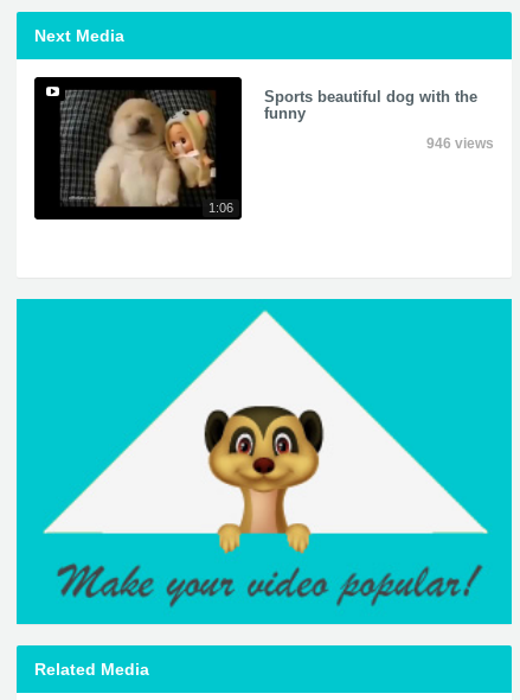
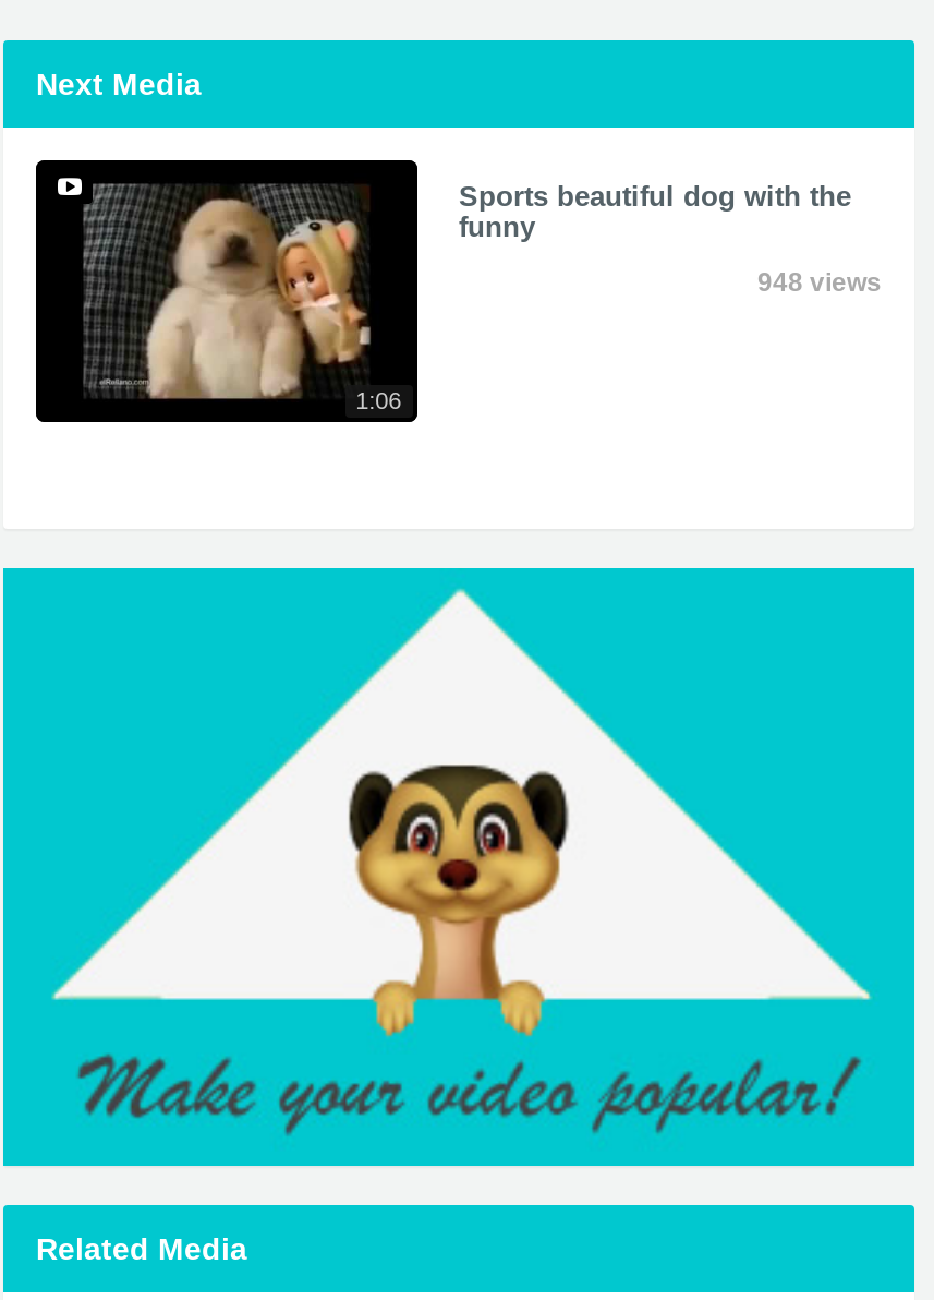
- 946 views
+ 948 views
